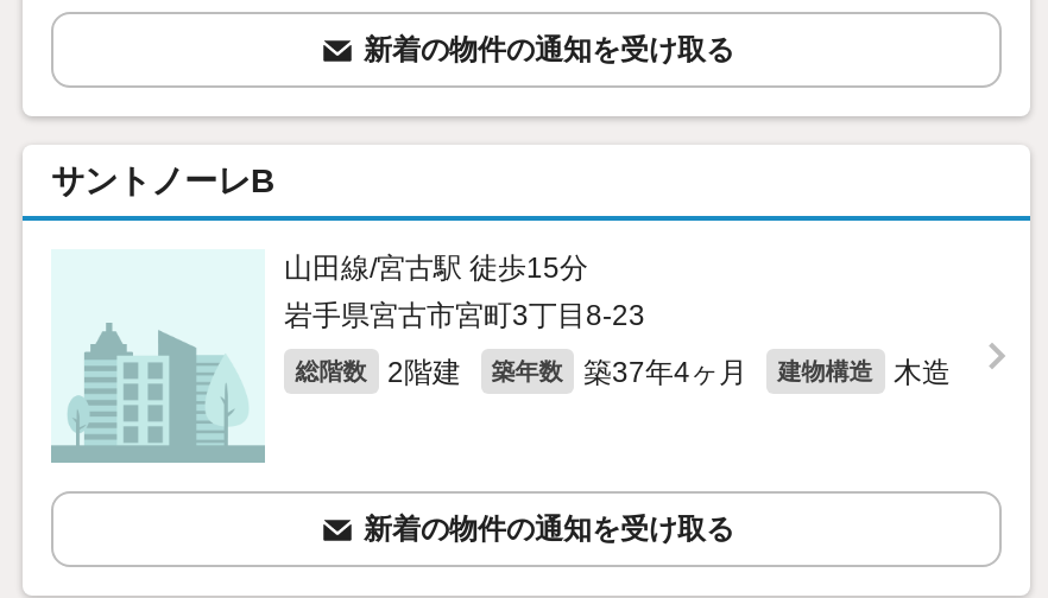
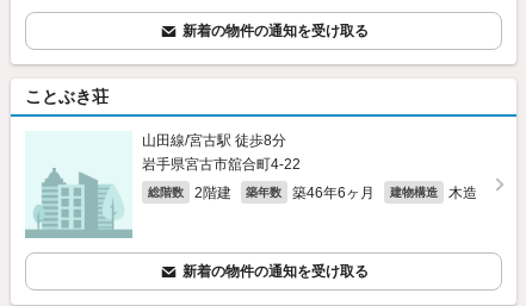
- サントノーレB
+ ことぶき荘

- 山田線/宮古駅 徒歩15分
- 岩手県宮古市宮町3丁目8-23
+ 山田線/宮古駅 徒歩8分
+ 岩手県宮古市舘合町4-22

- 総階数 2階建 築年数 築37年4ヶ月 建物構造 木造
+ 総階数 2階建 築年数 築46年6ヶ月 建物構造 木造
